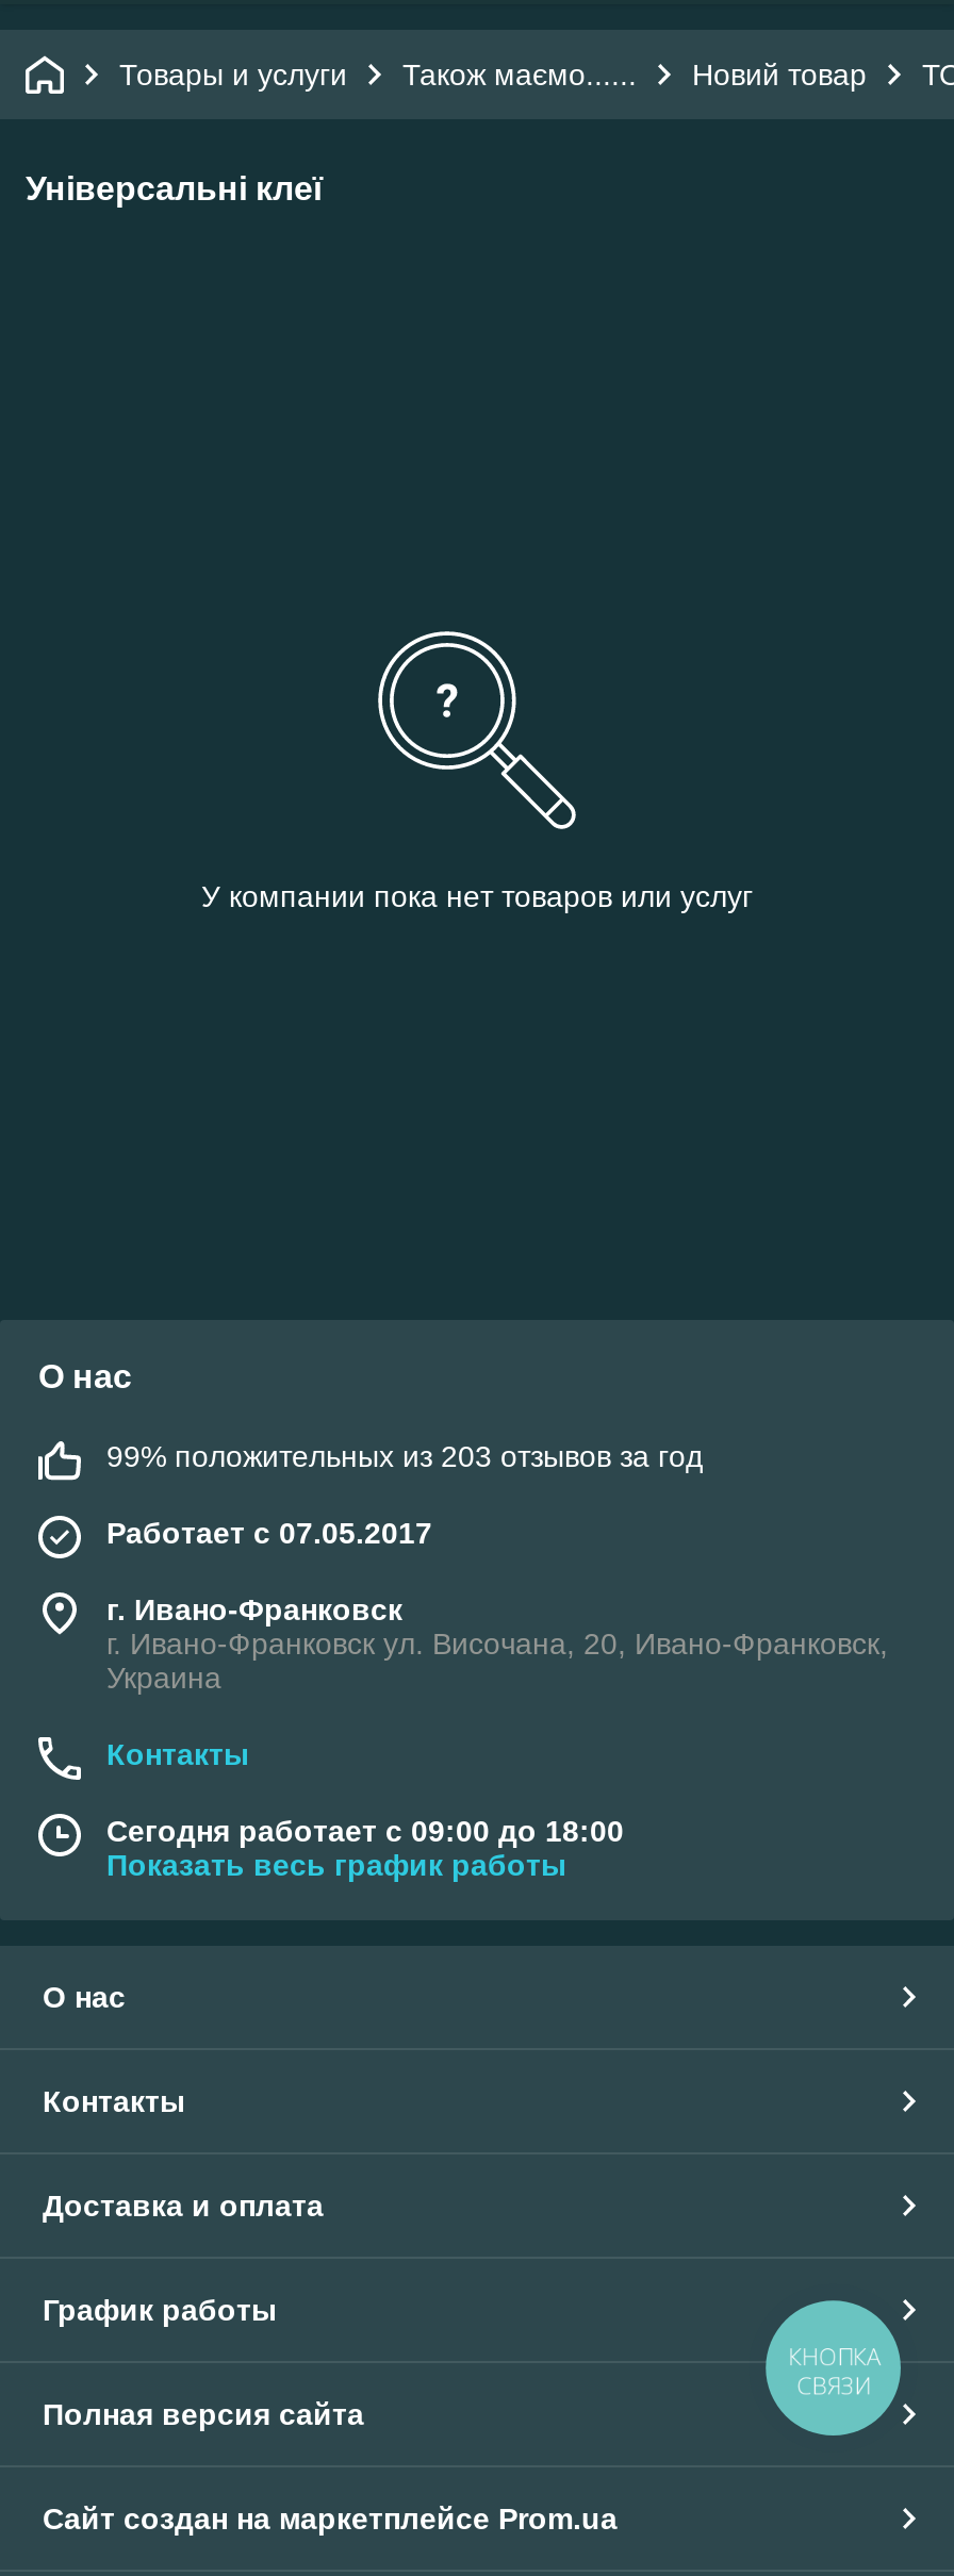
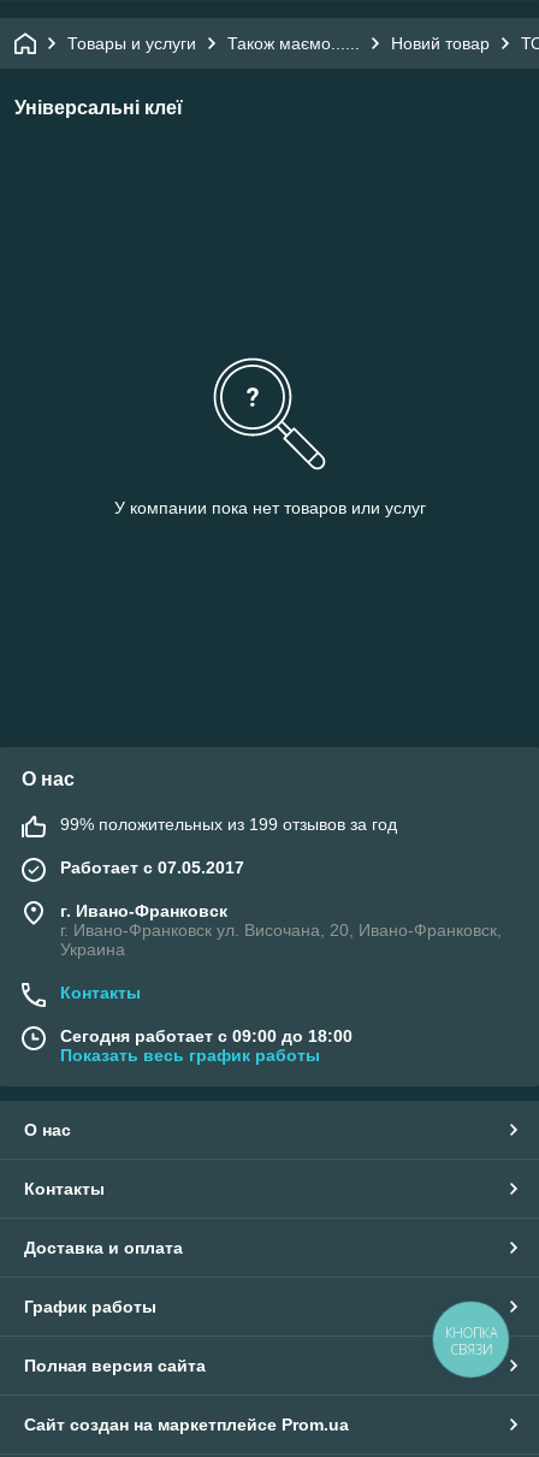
- 99% положительных из 203 отзывов за год
+ 99% положительных из 199 отзывов за год
